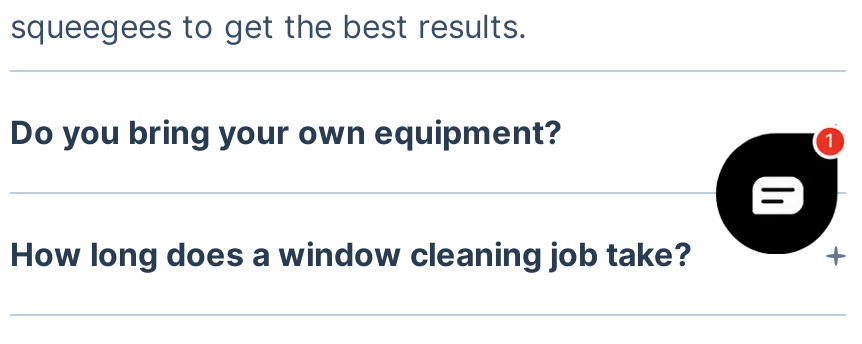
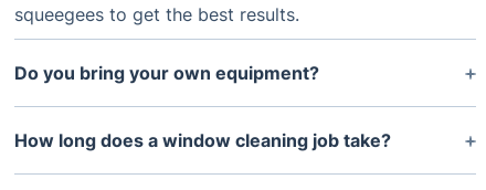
- [image]
